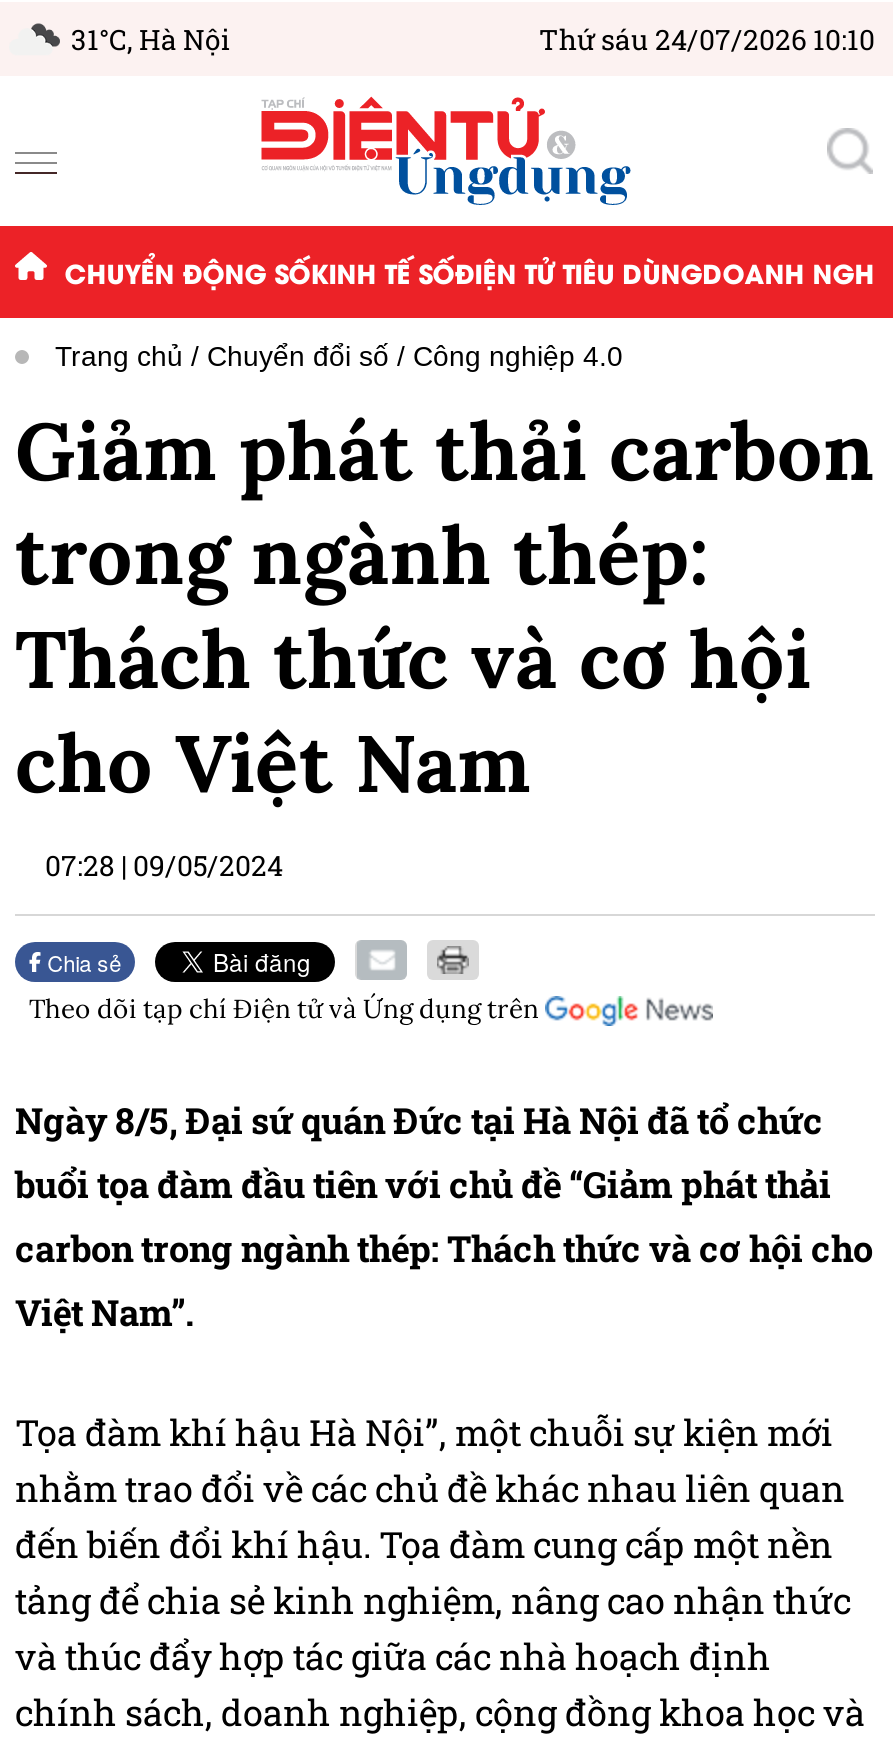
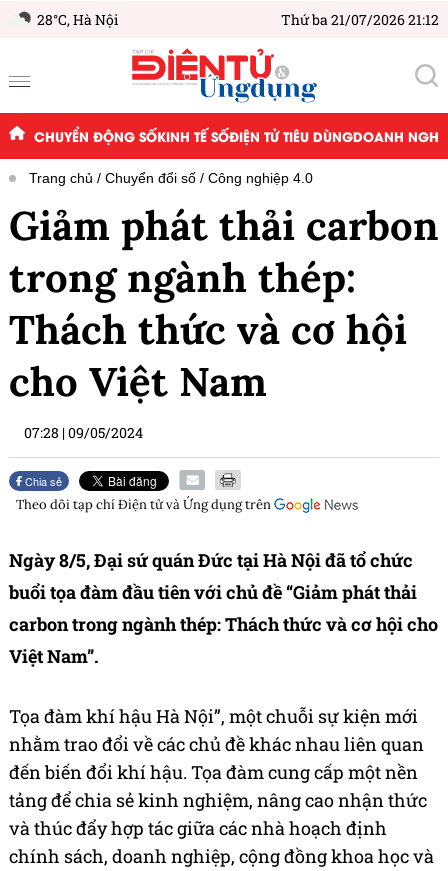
- 31°C, Hà Nội
+ 28°C, Hà Nội

- Thứ sáu 24/07/2026 10:10
+ Thứ ba 21/07/2026 21:12
